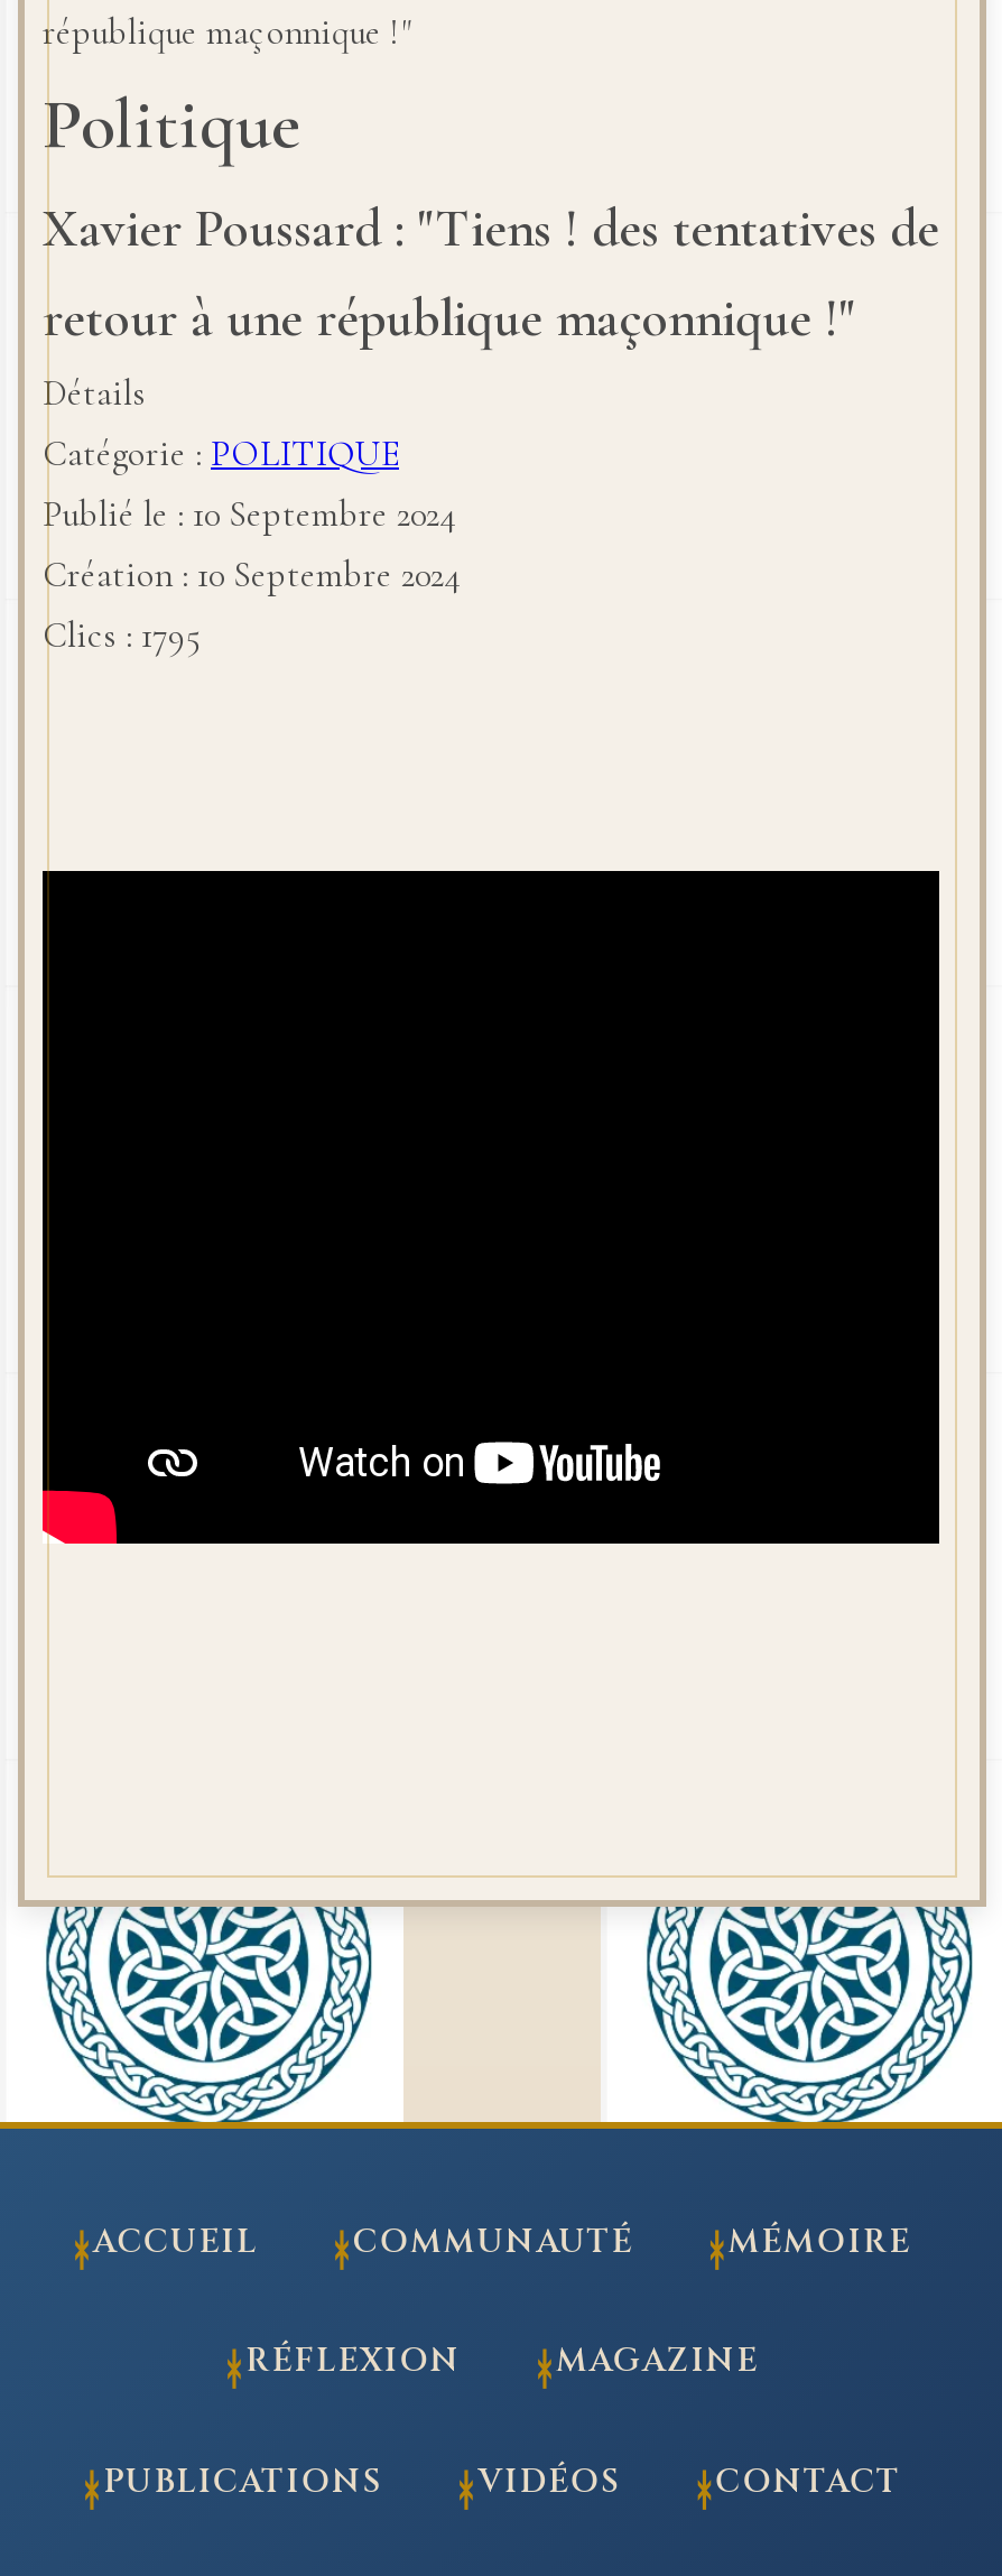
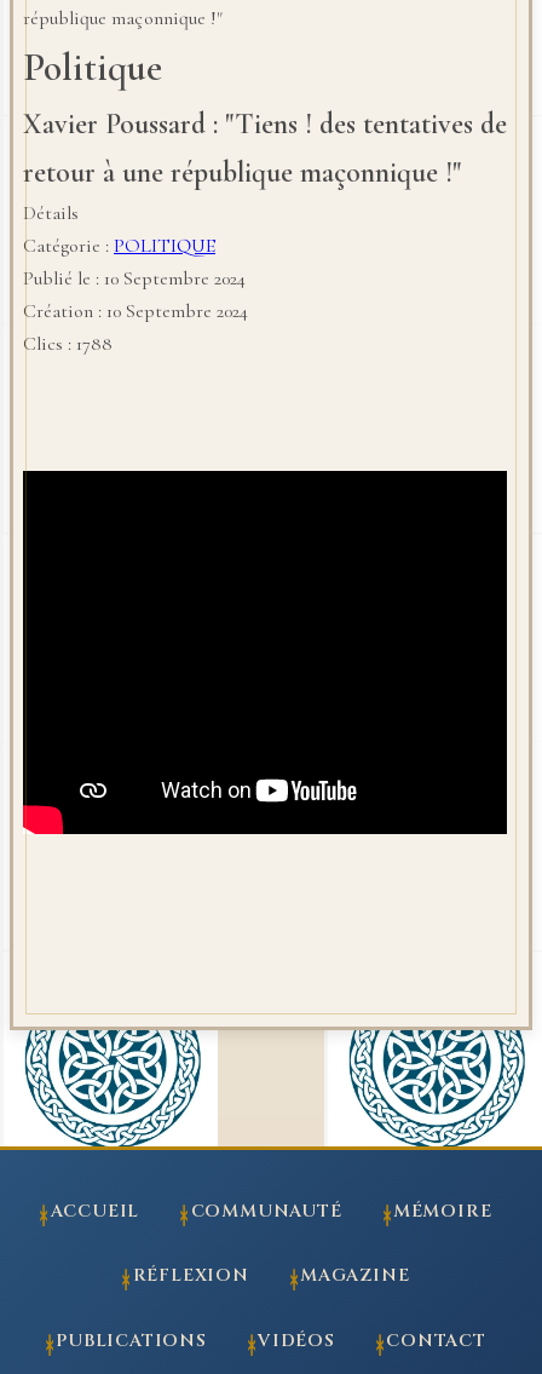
- Clics : 1795
+ Clics : 1788
